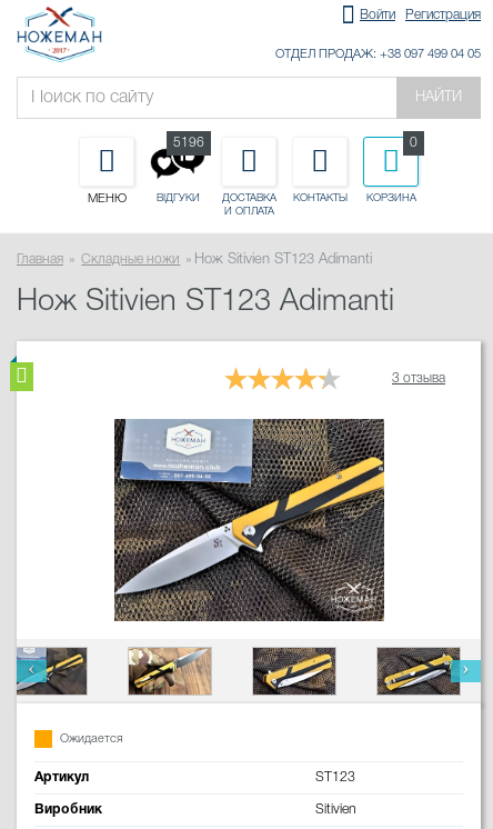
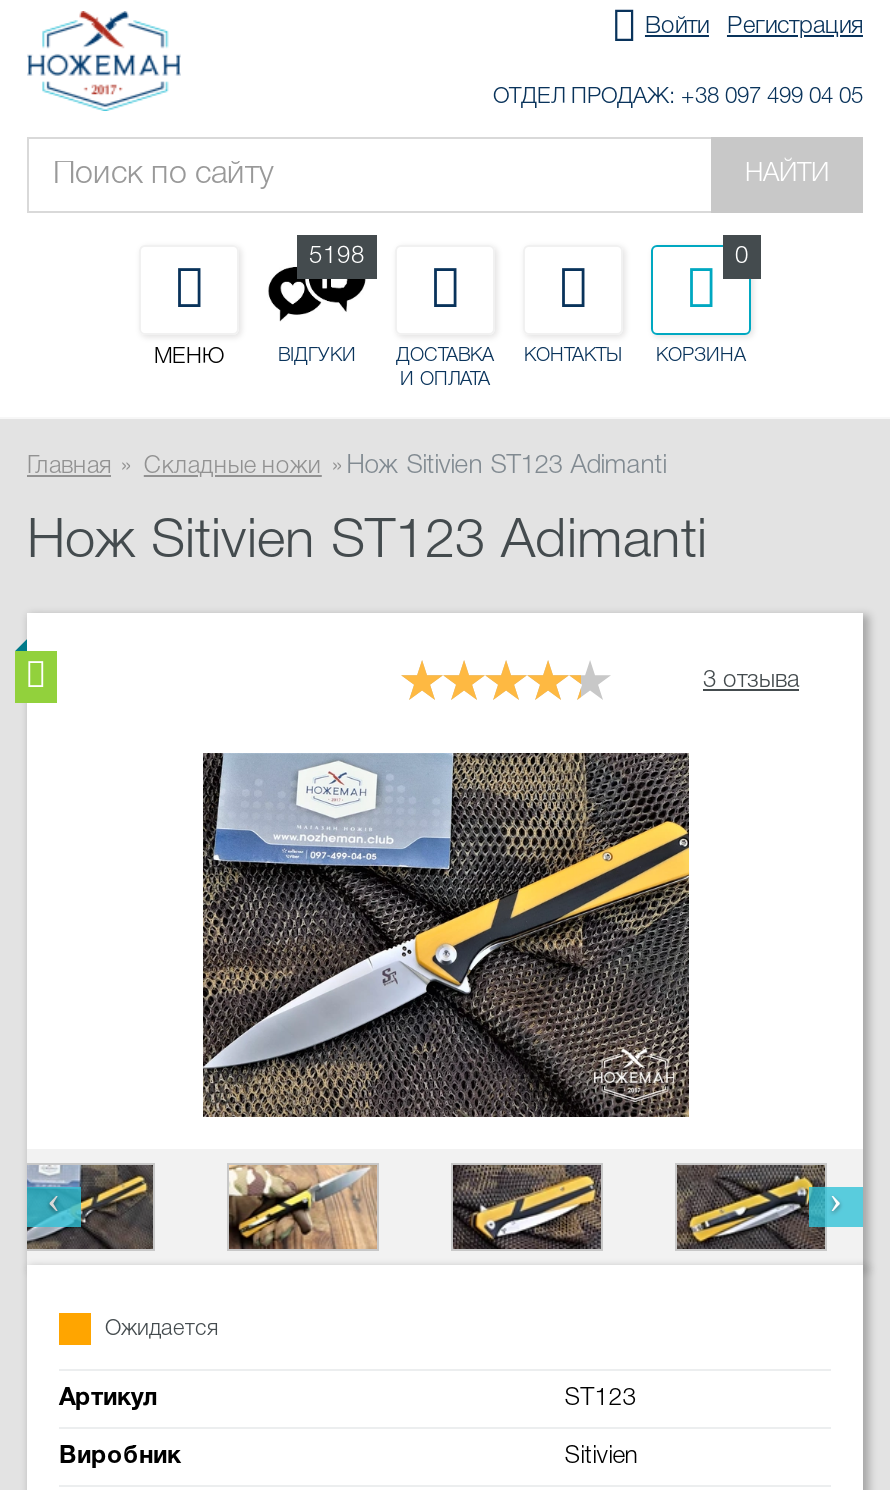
- 5196
+ 5198
